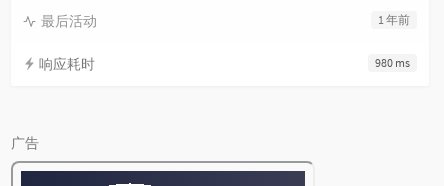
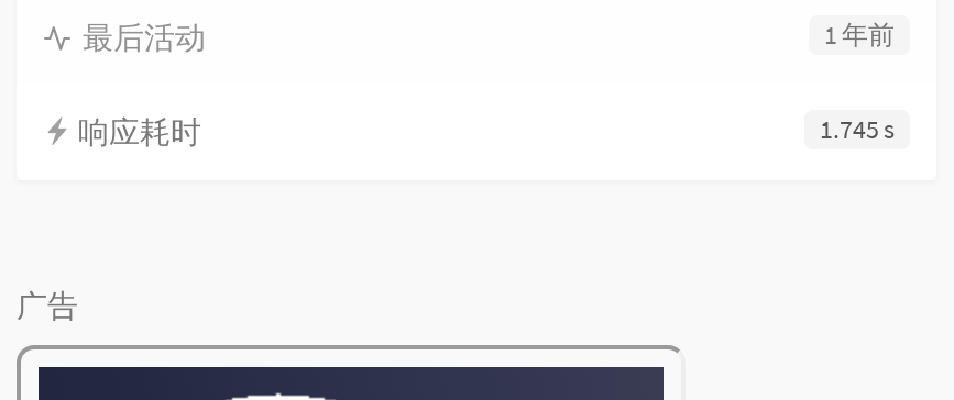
- 980 ms
+ 1.745 s
